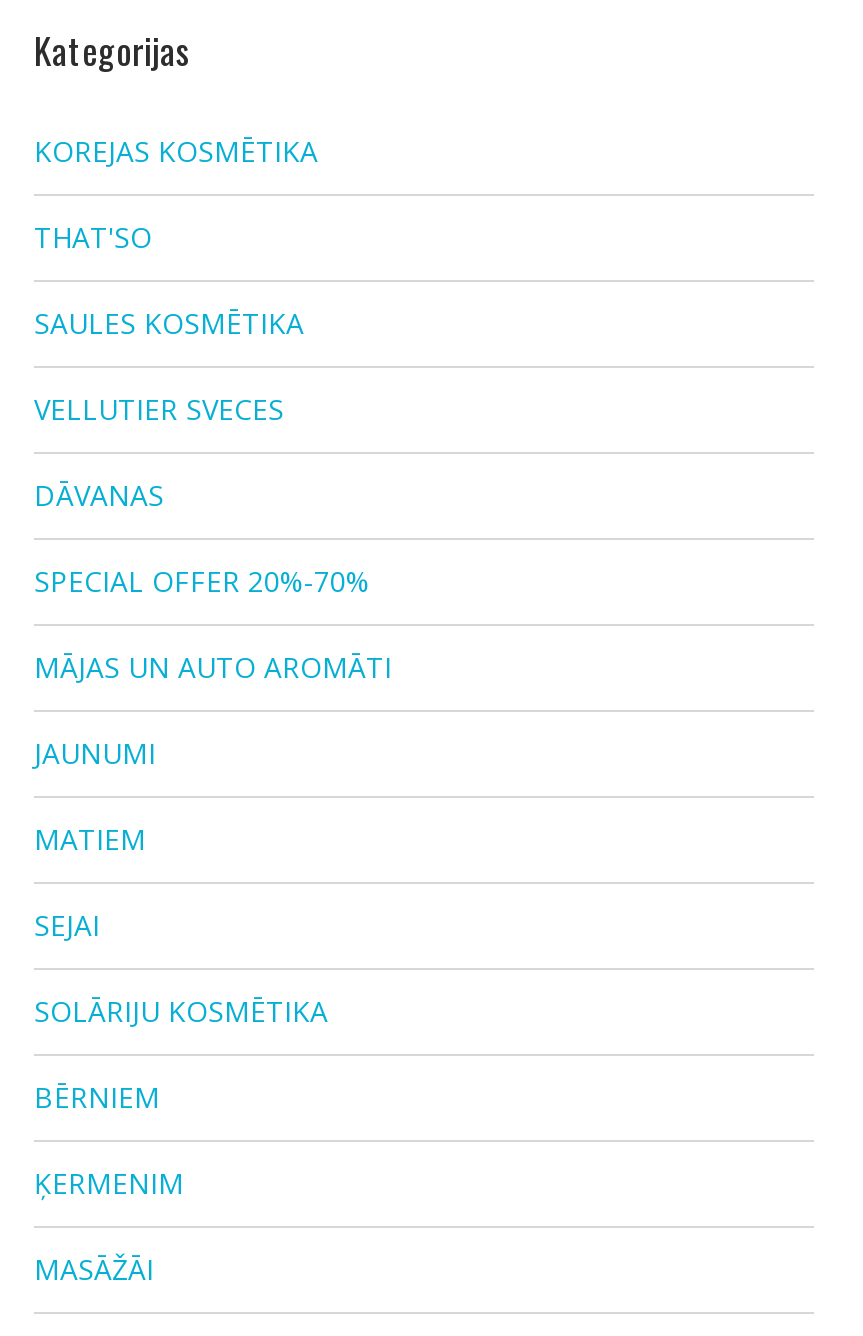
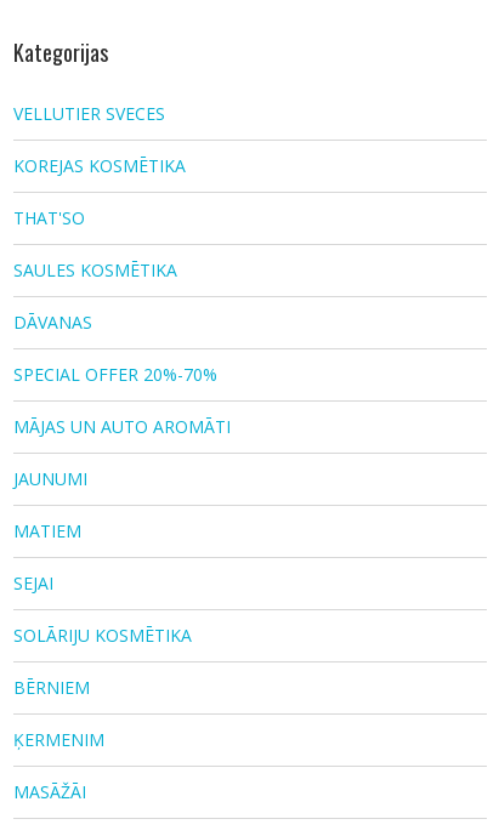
moved down: KOREJAS KOSMĒTIKA | THAT'SO | SAULES KOSMĒTIKA

moved up: VELLUTIER SVECES
